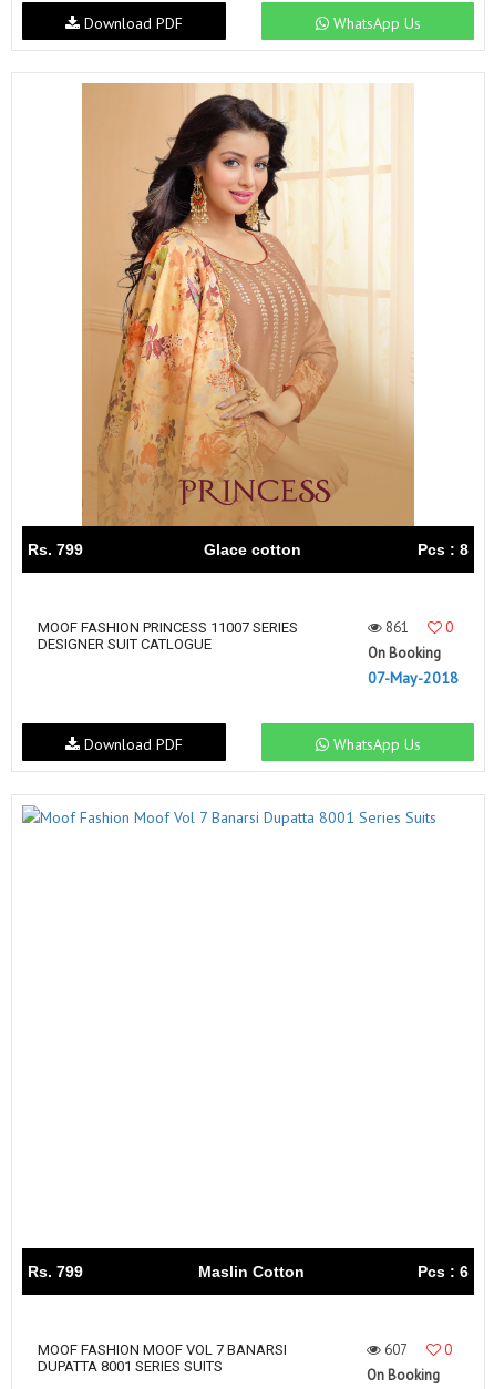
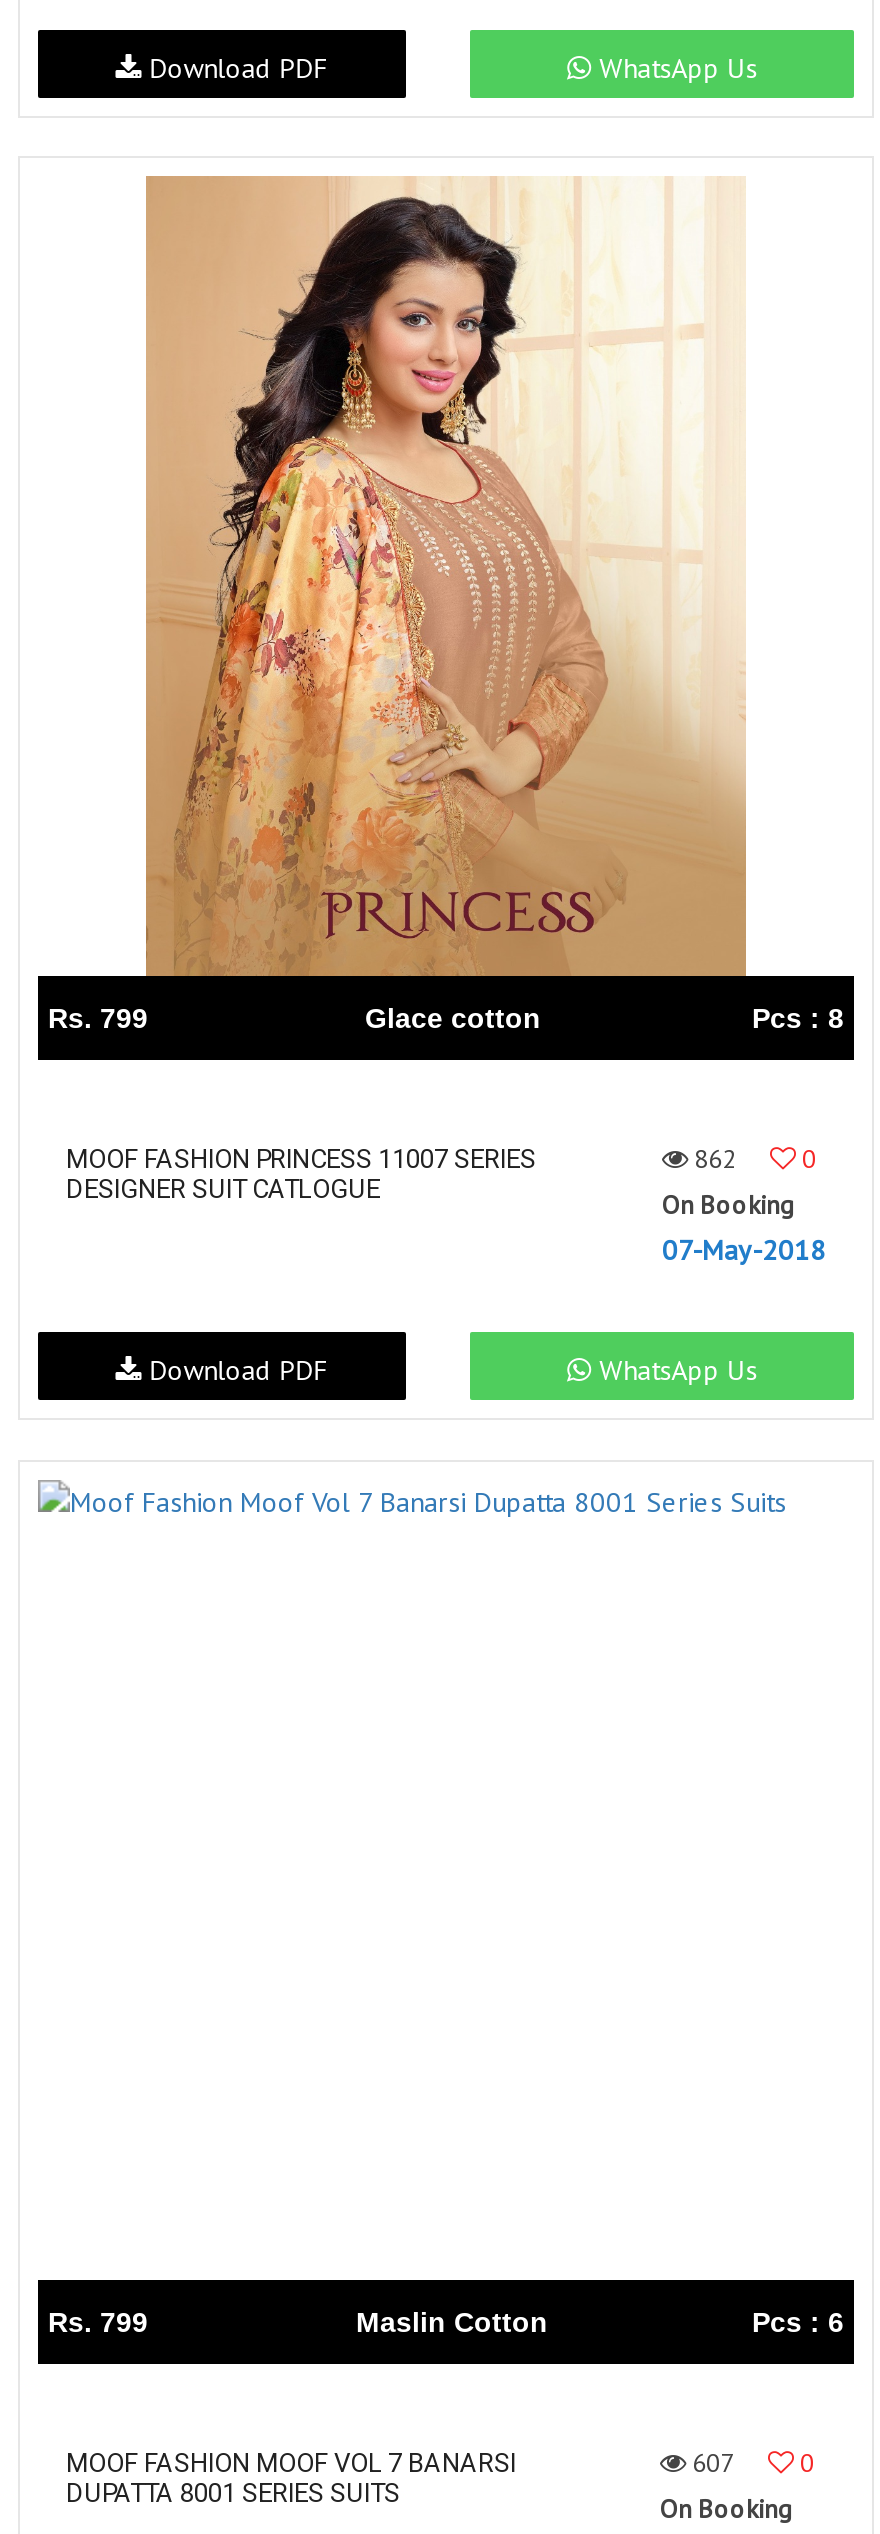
- 861 0
+ 862 0
